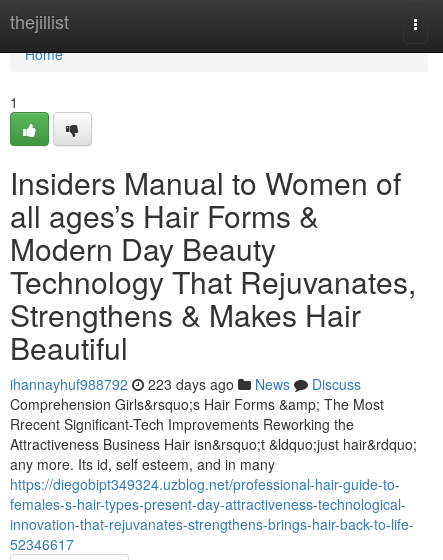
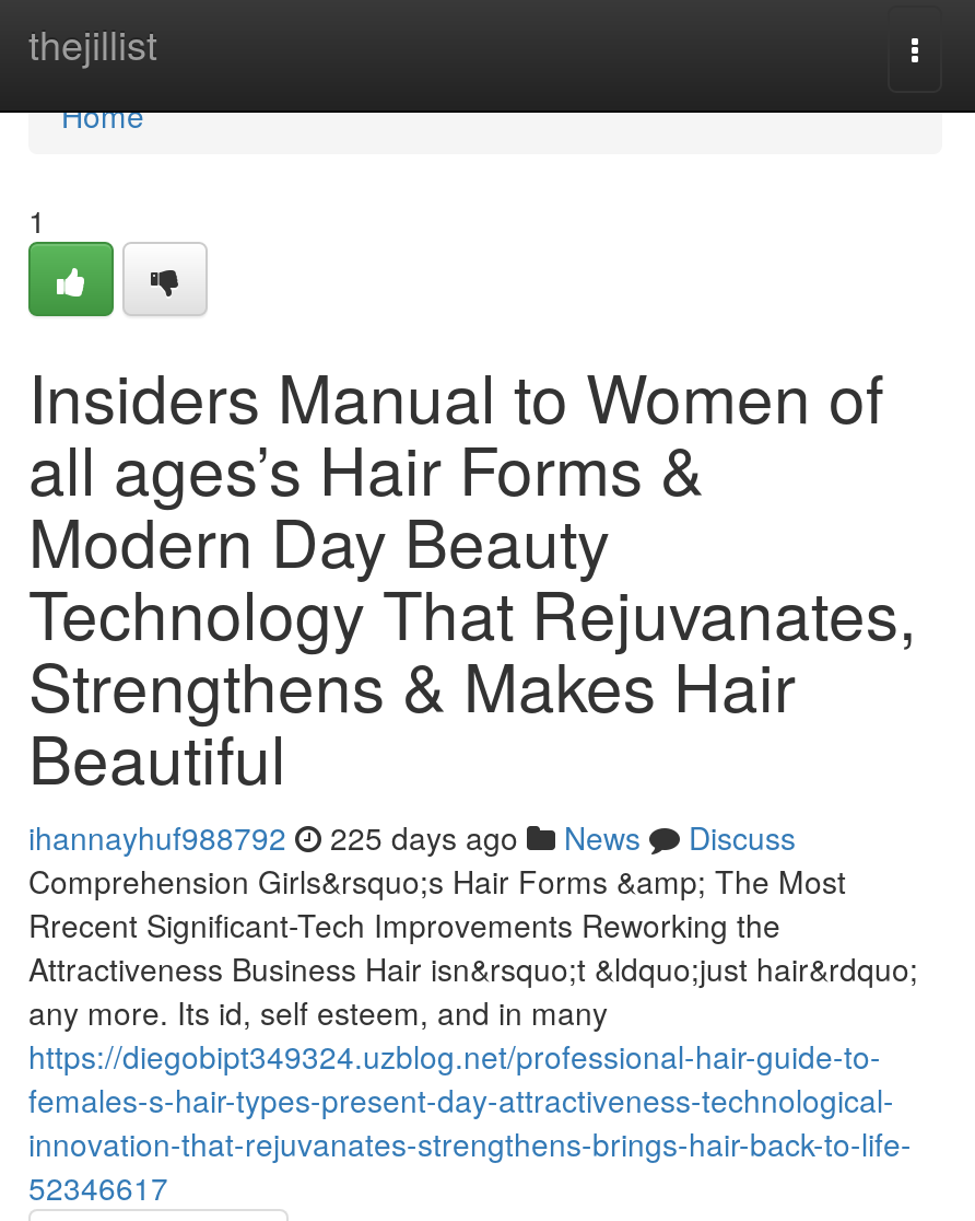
- ihannayhuf988792 223 days ago News Discuss
+ ihannayhuf988792 225 days ago News Discuss
